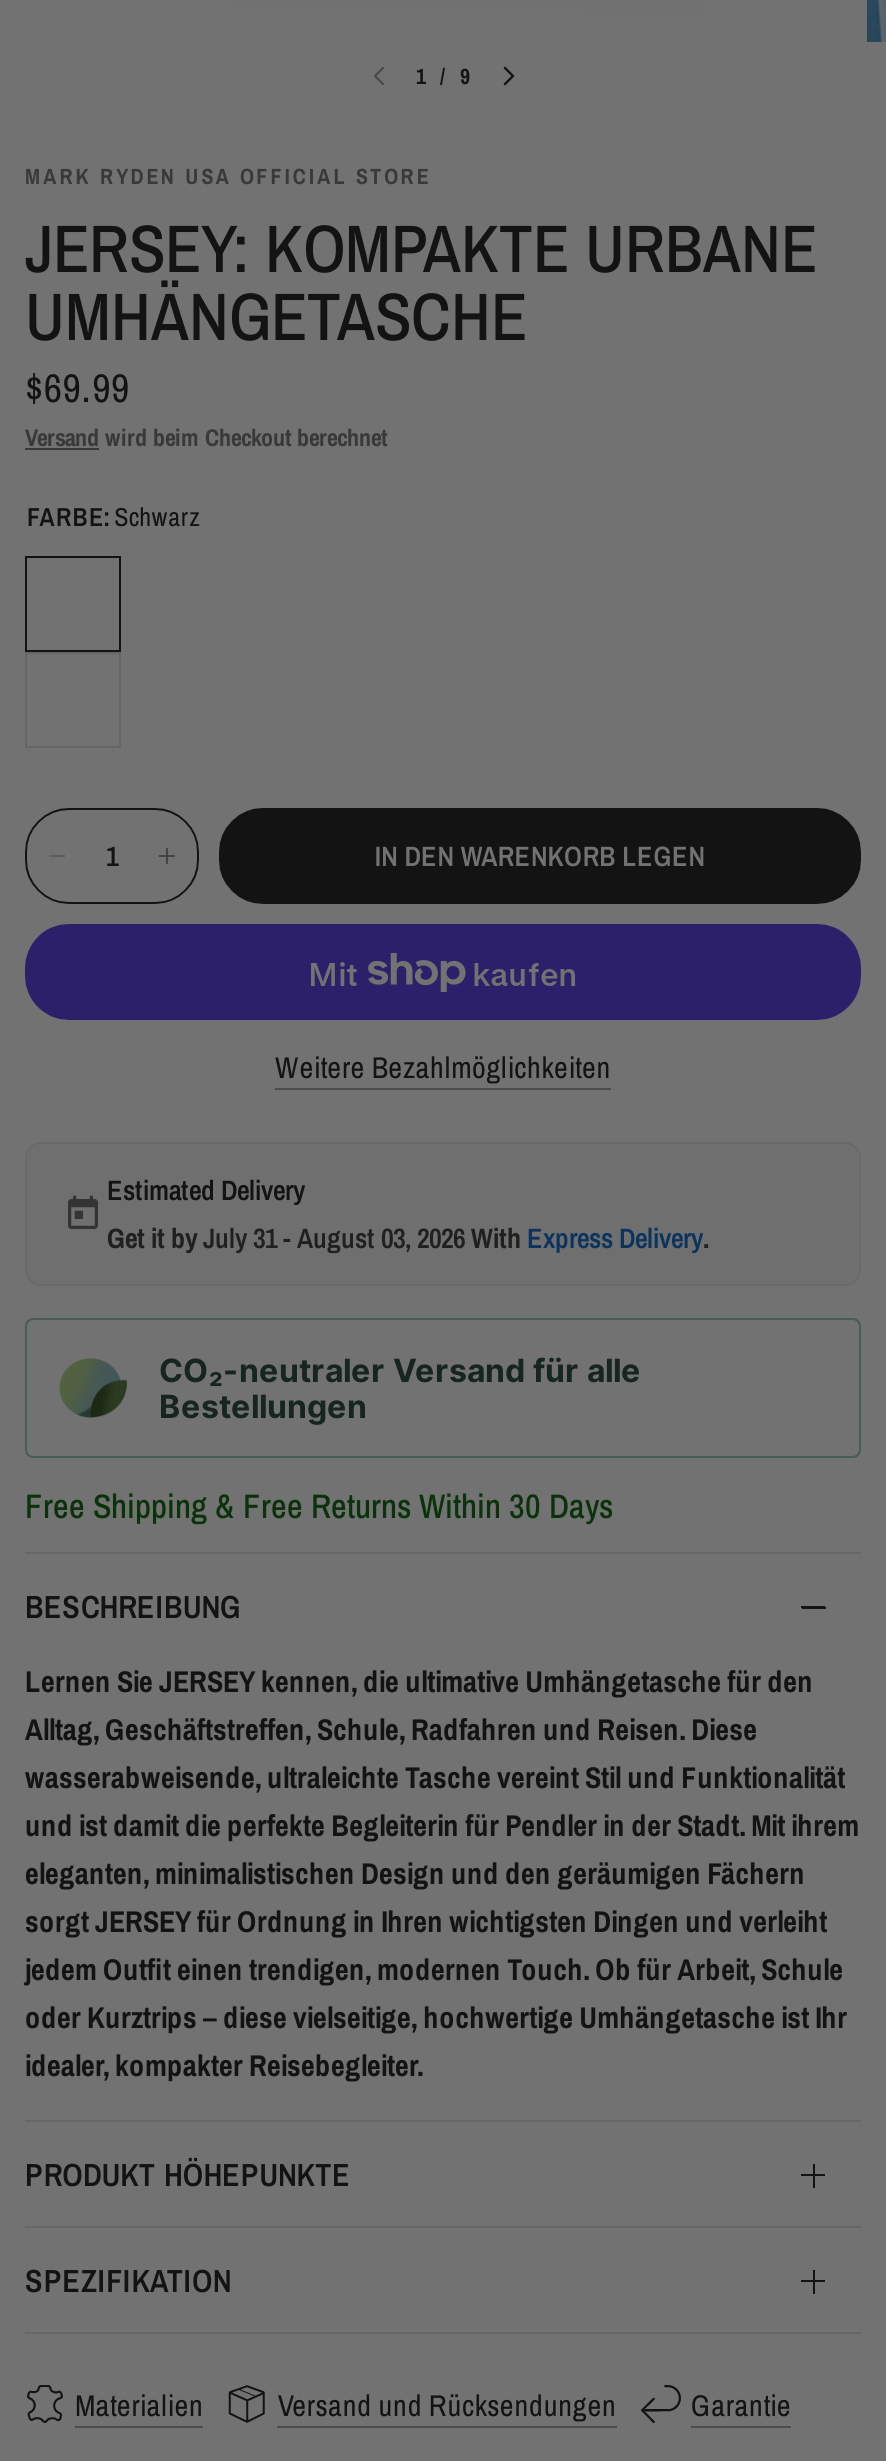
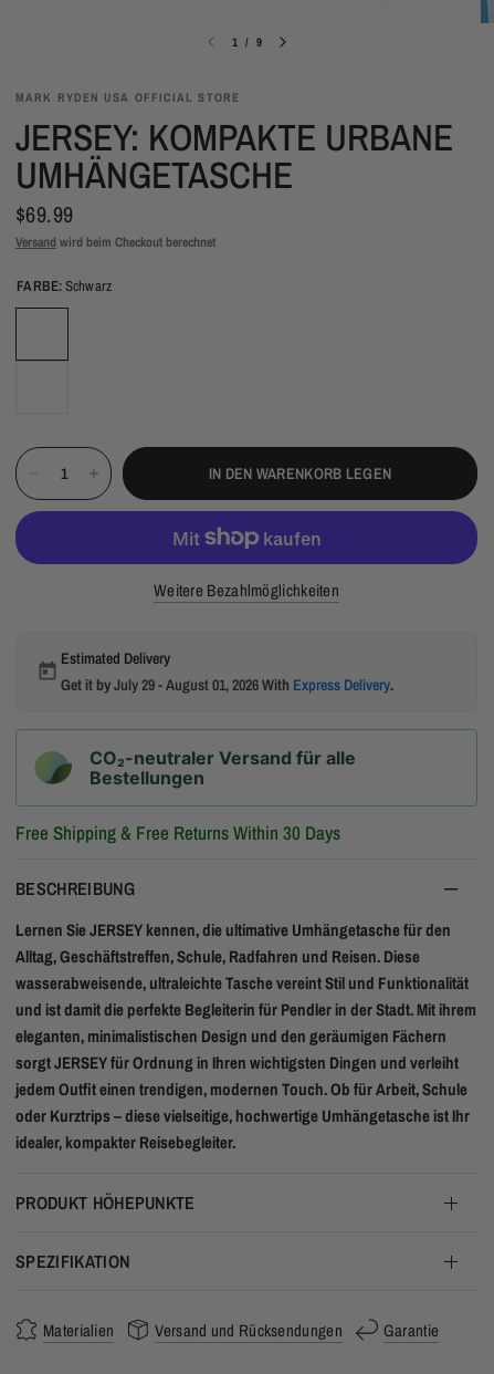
- Get it byJuly 31 - August 03, 2026With Express Delivery.
+ Get it byJuly 29 - August 01, 2026With Express Delivery.
